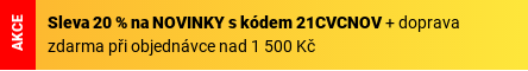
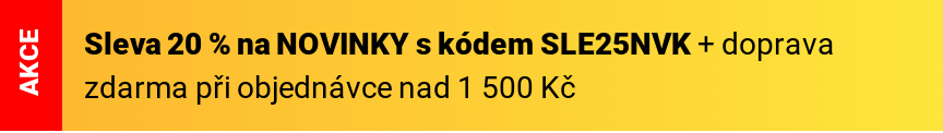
- Sleva 20 % na NOVINKY s kódem 21CVCNOV + doprava
+ Sleva 20 % na NOVINKY s kódem SLE25NVK + doprava
